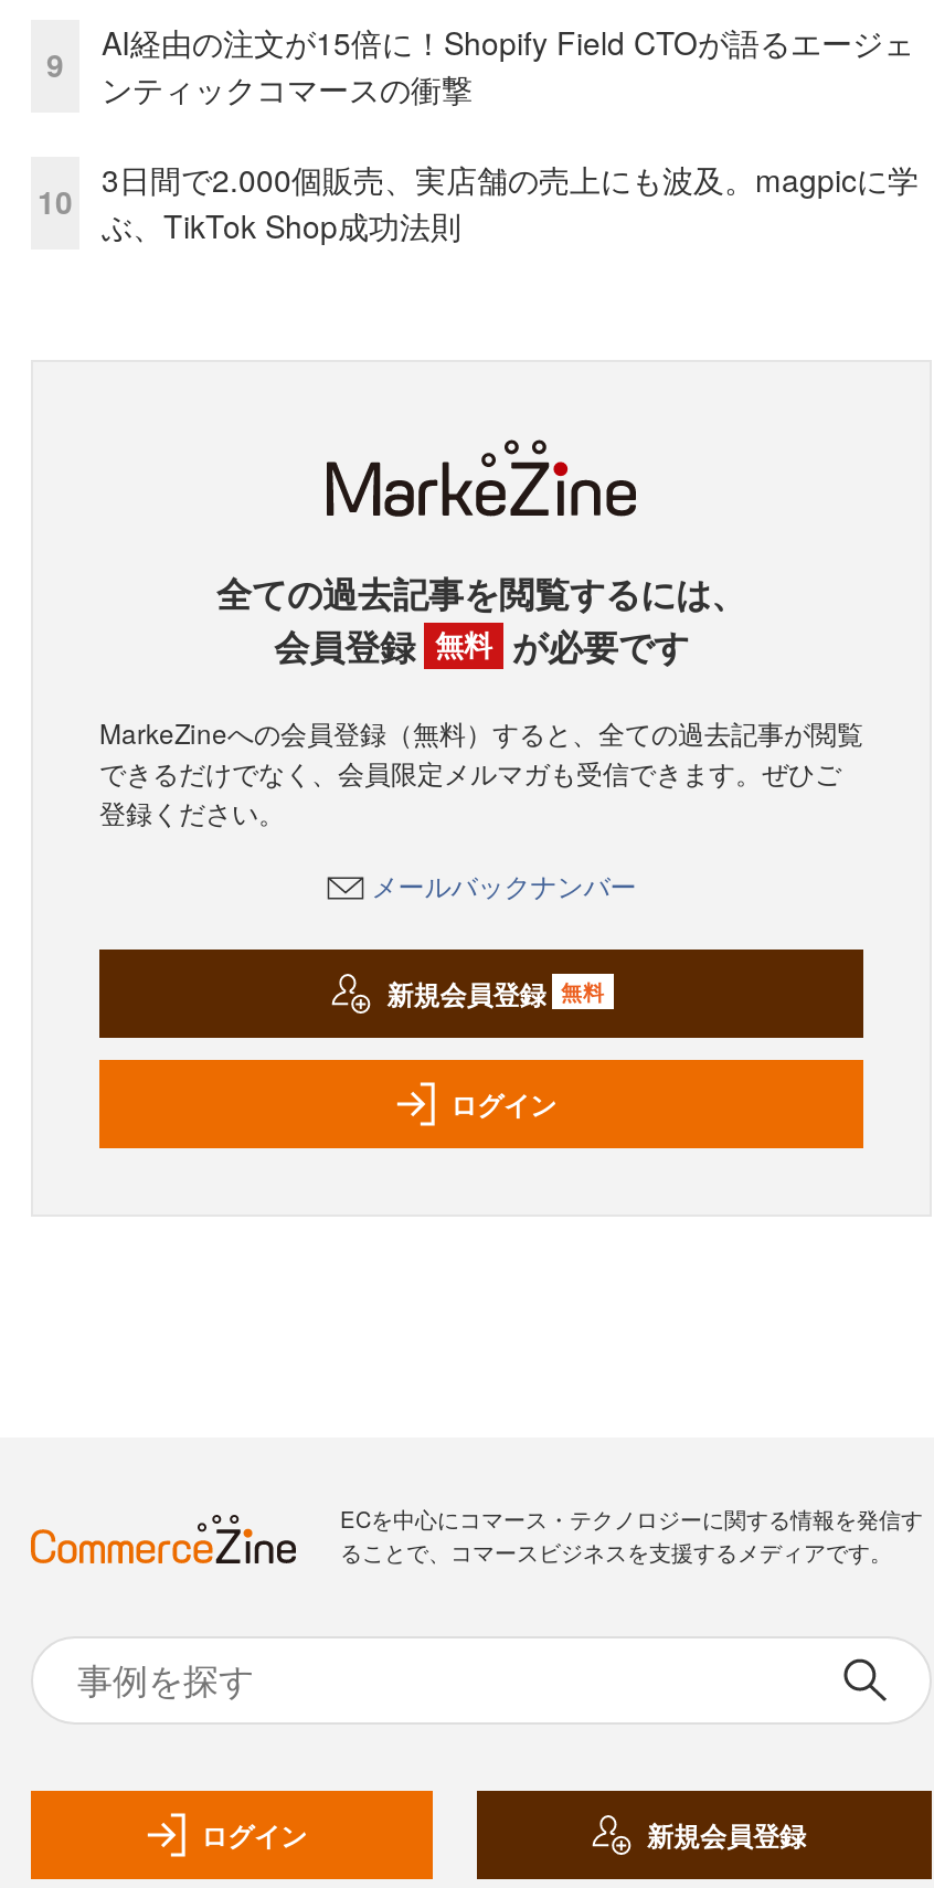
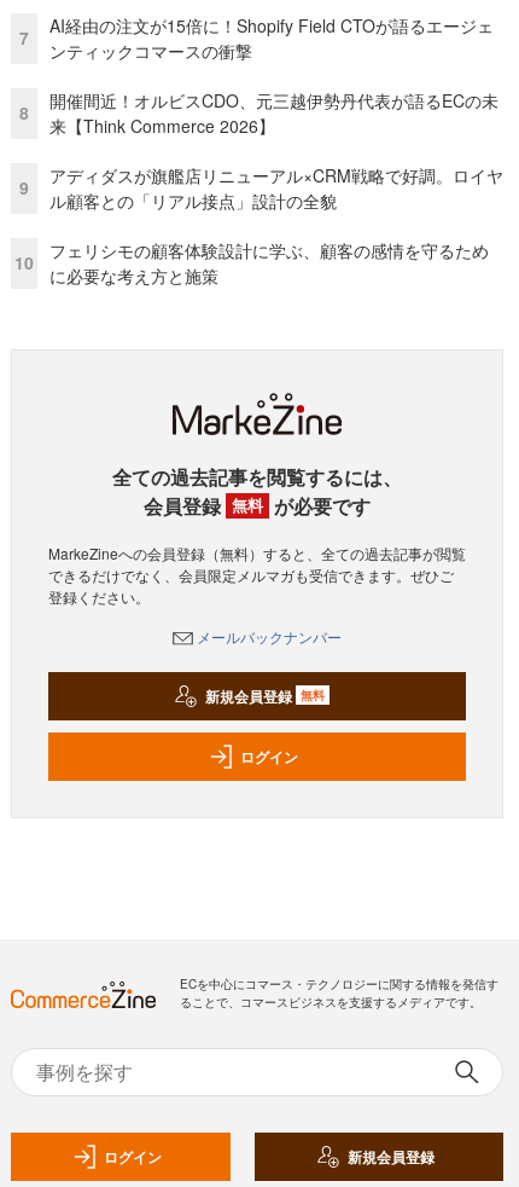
- 9
+ 7

+ 8

+ 開催間近！オルビスCDO、元三越伊勢丹代表が語るECの未
+ 来【Think Commerce 2026】
+ 9

+ アディダスが旗艦店リニューアル×CRM戦略で好調。ロイヤ
+ ル顧客との「リアル接点」設計の全貌

- 3日間で2.000個販売、実店舗の売上にも波及。magpicに学
- ぶ、TikTok Shop成功法則
+ フェリシモの顧客体験設計に学ぶ、顧客の感情を守るため
+ に必要な考え方と施策
